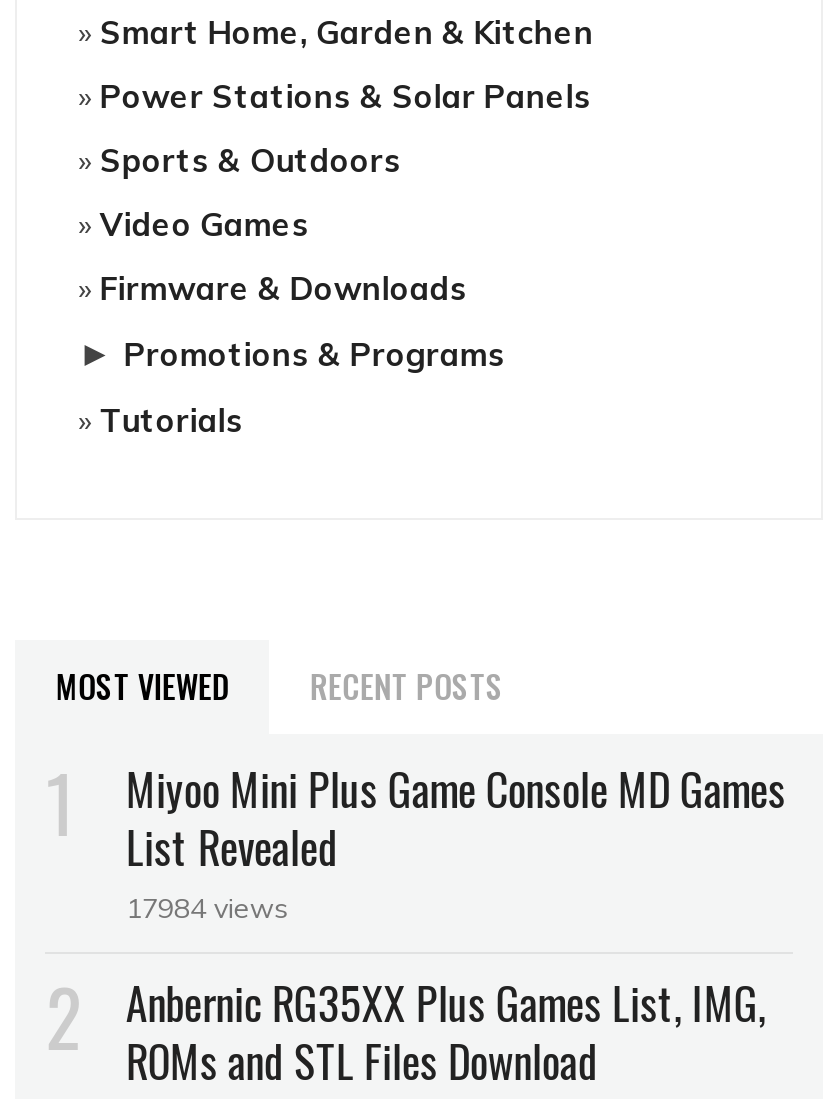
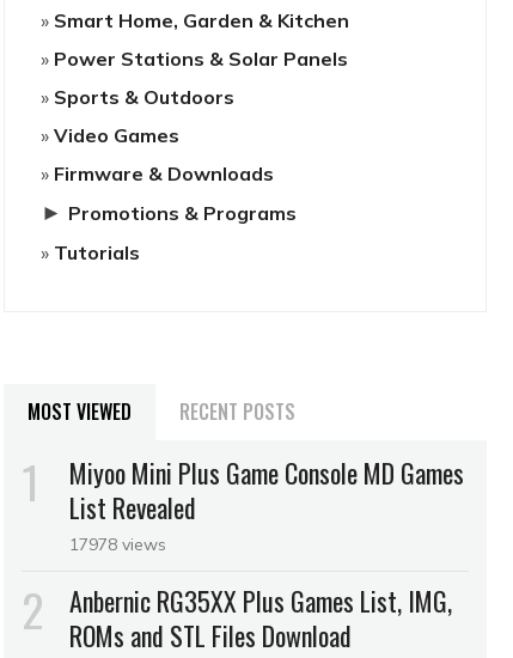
- 17984 views
+ 17978 views
